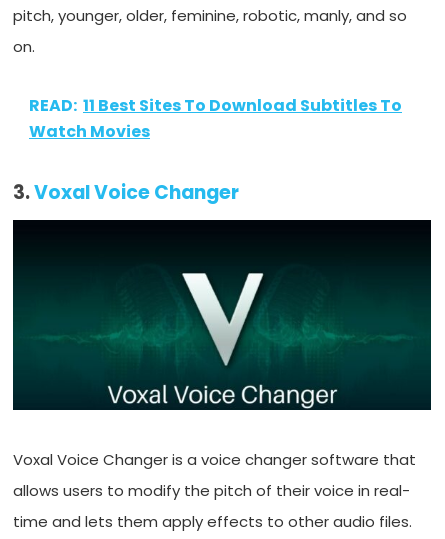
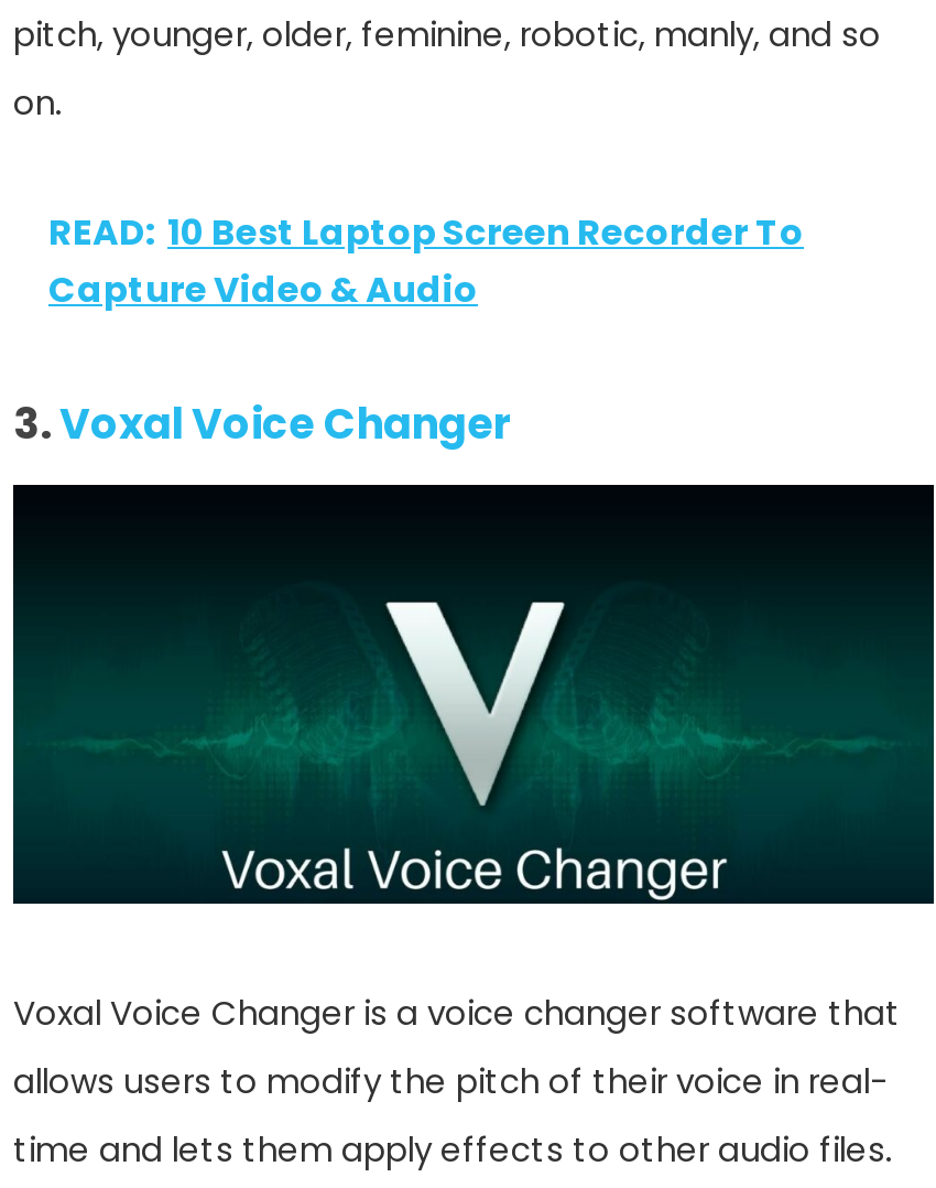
- READ: 11 Best Sites To Download Subtitles To
- Watch Movies
+ READ: 10 Best Laptop Screen Recorder To
+ Capture Video & Audio
